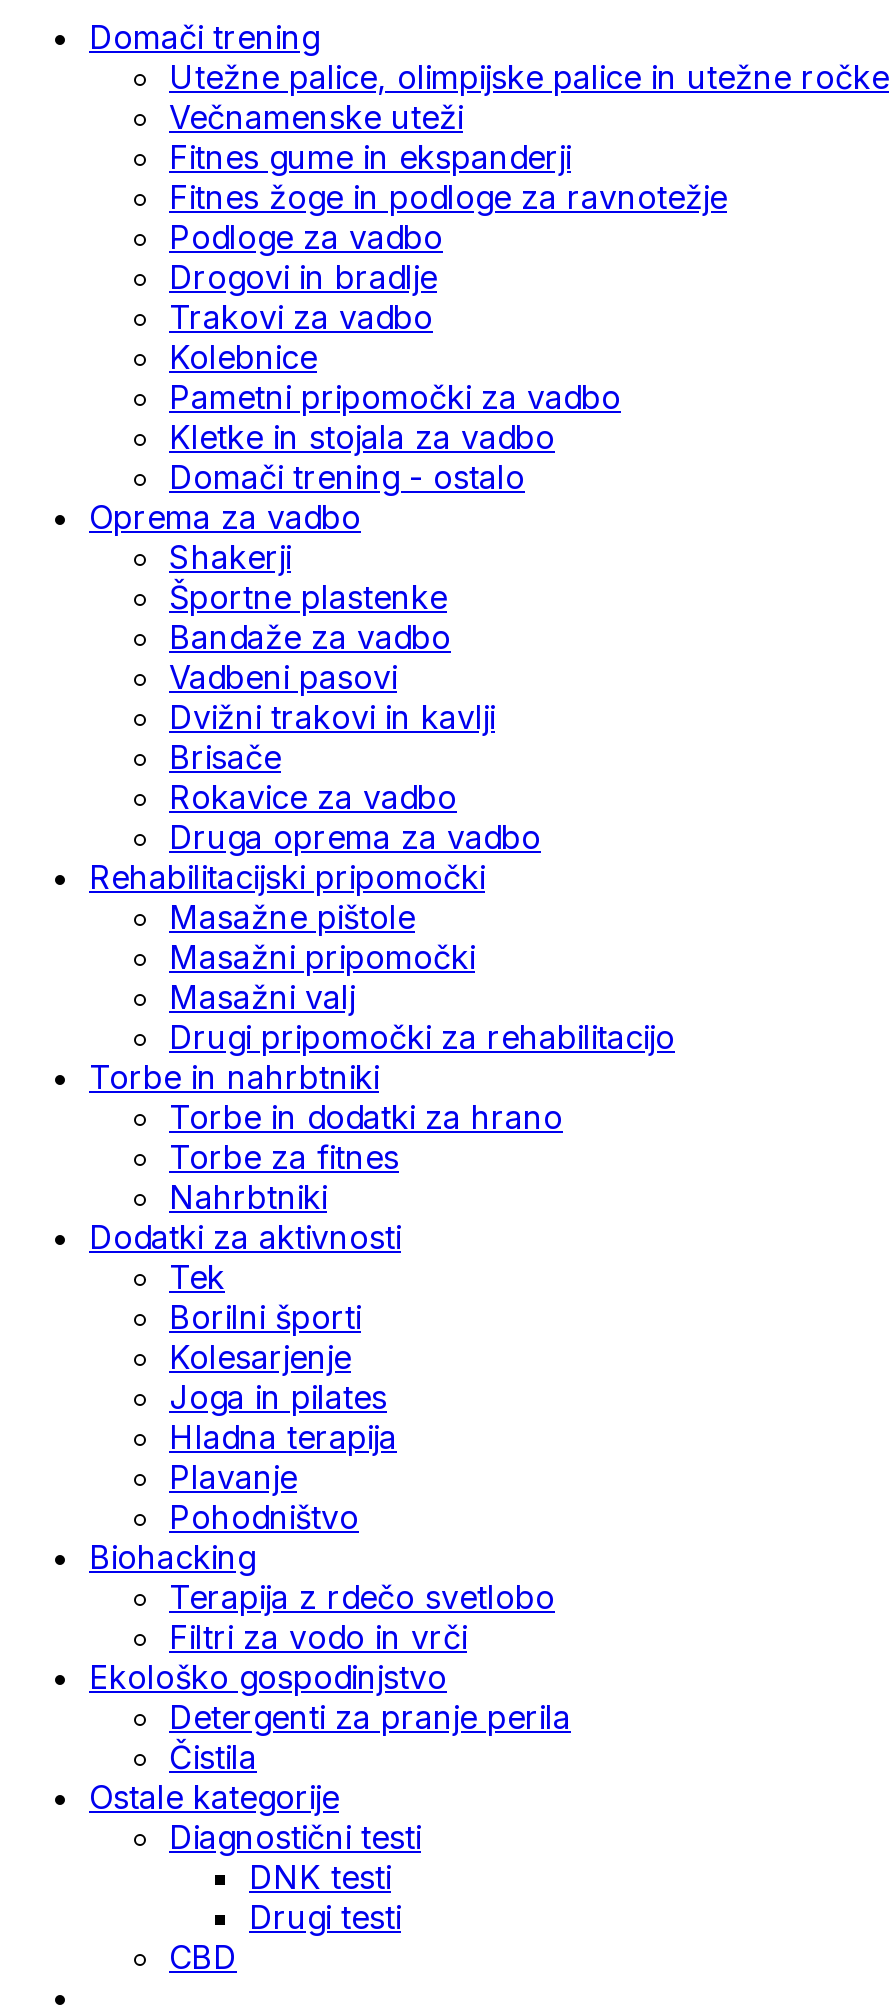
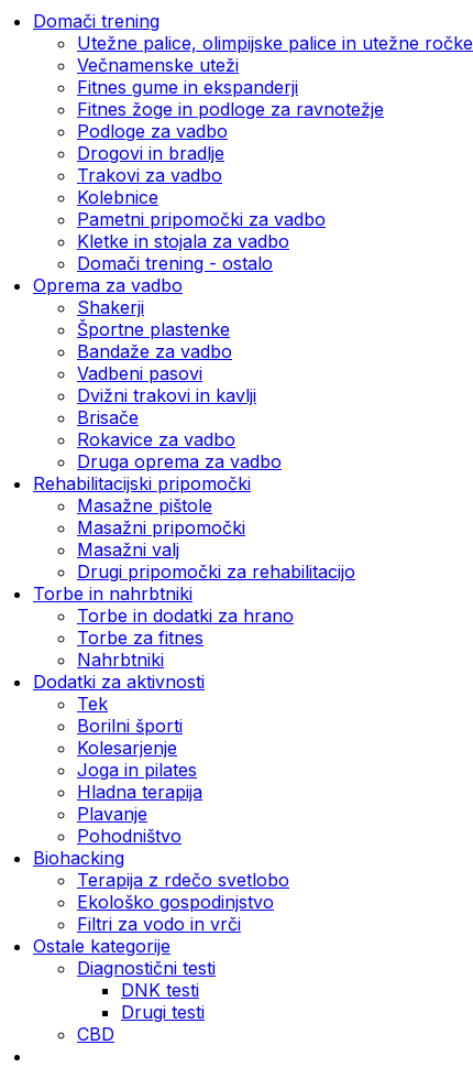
moved down: Filtri za vodo in vrči

- Detergenti za pranje perila
- Čistila
